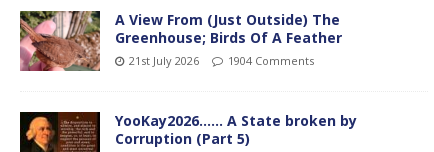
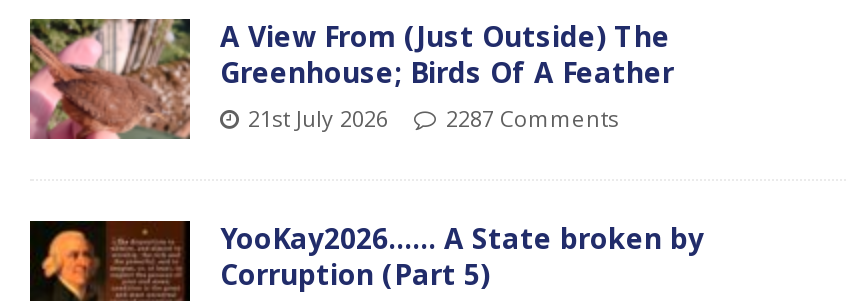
- 21st July 2026 1904 Comments
+ 21st July 2026 2287 Comments
